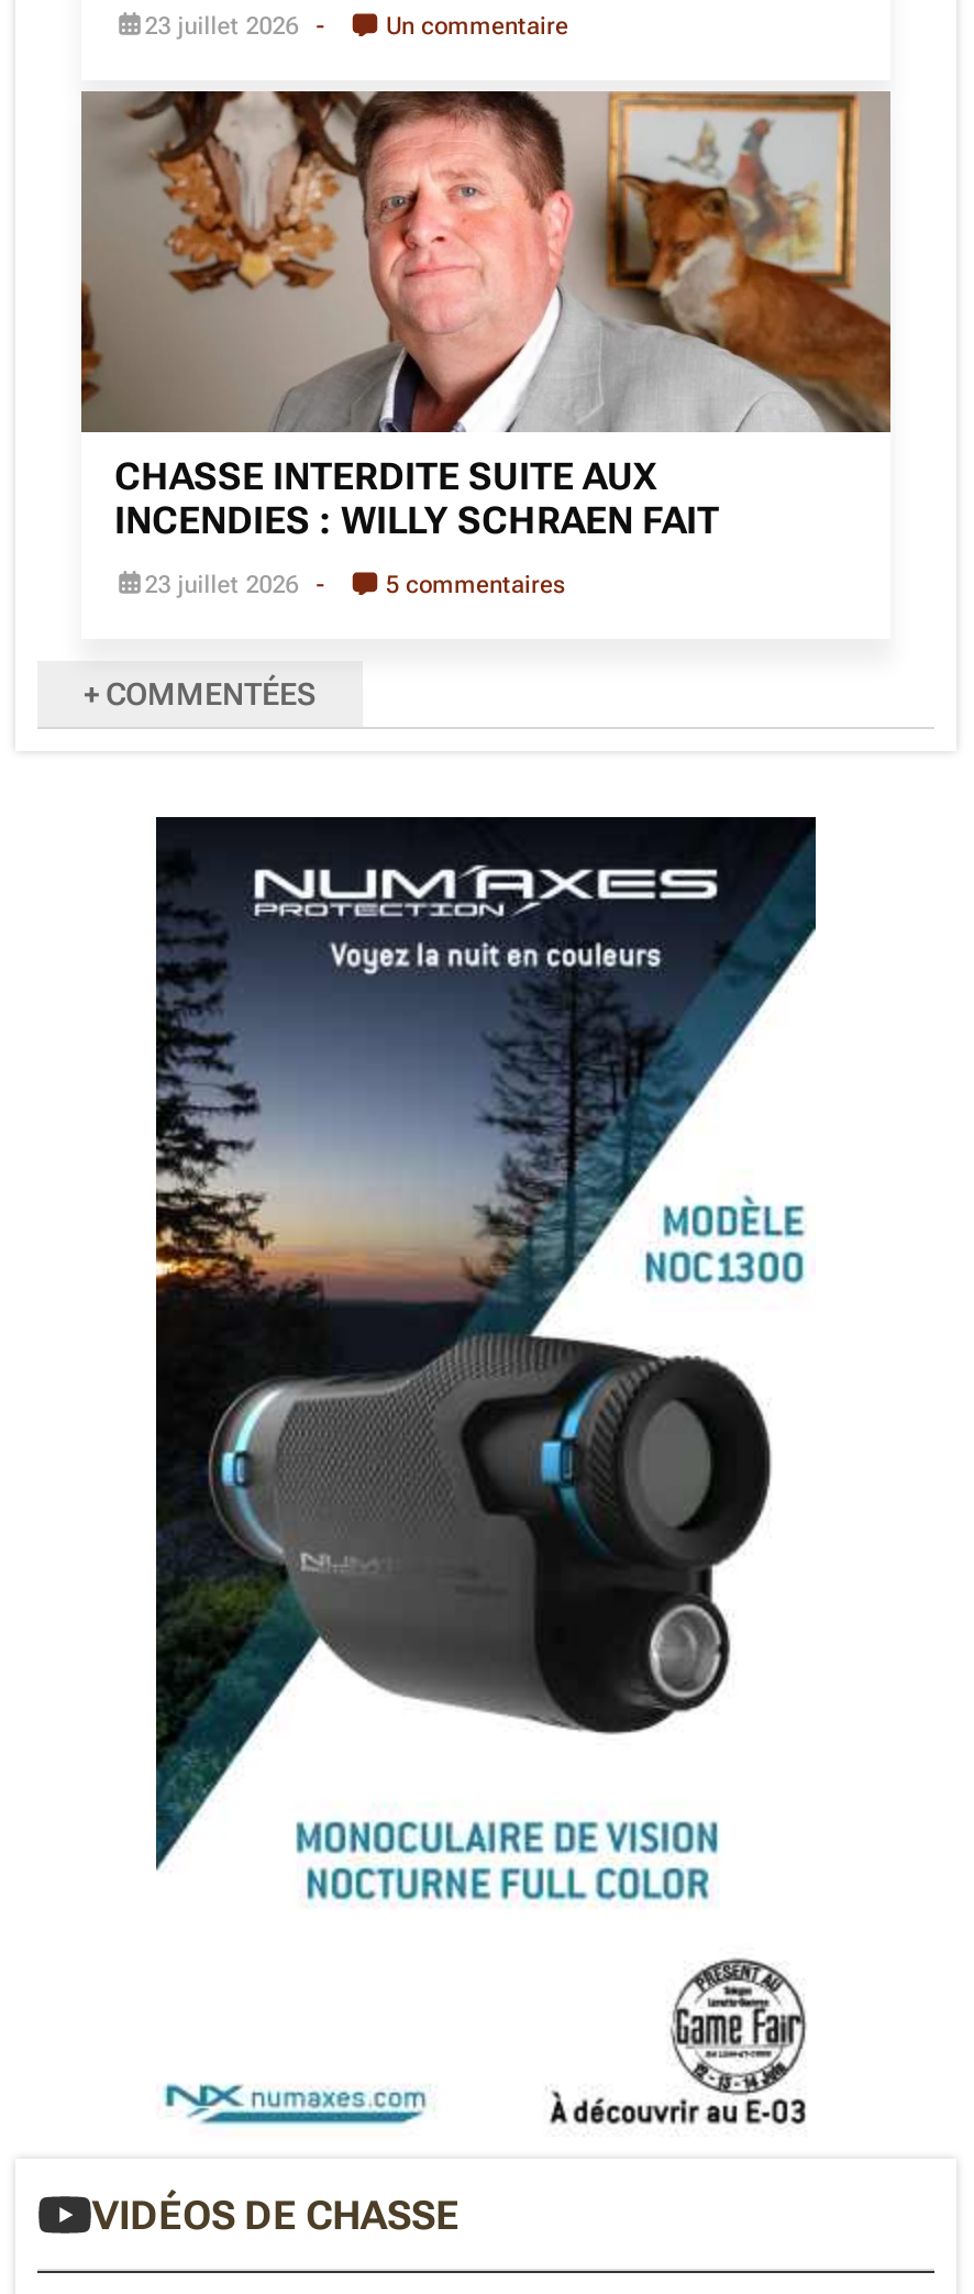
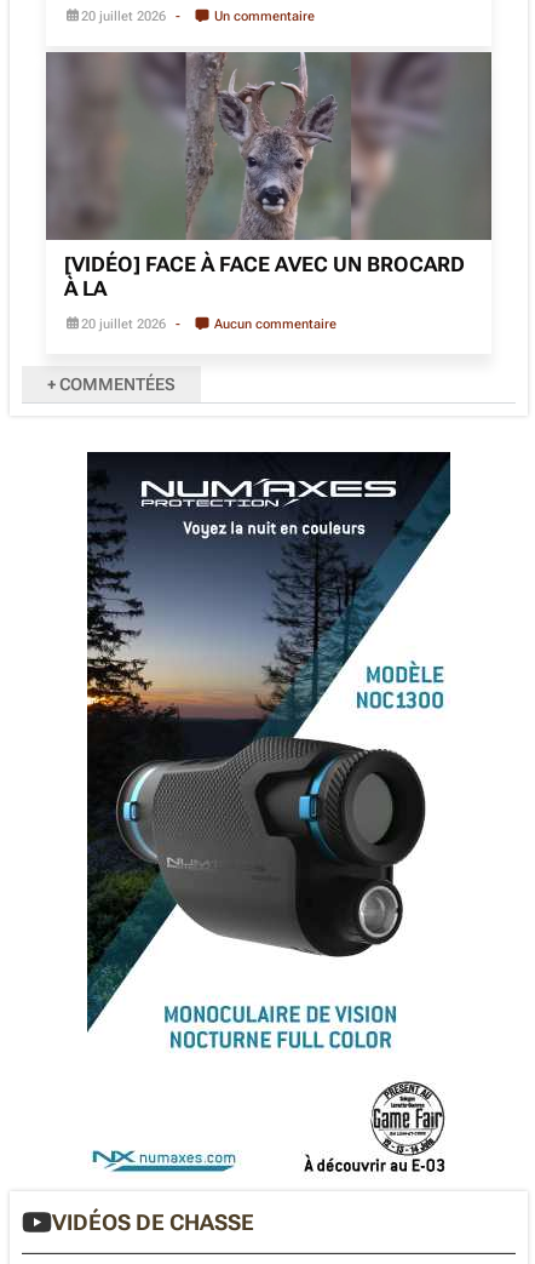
- 23 juillet 2026
+ 20 juillet 2026

- [image]
- CHASSE INTERDITE SUITE AUX
- INCENDIES : WILLY SCHRAEN FAIT
+ [image]
+ [VIDÉO] FACE À FACE AVEC UN BROCARD
+ À LA

- 23 juillet 2026
- 5 commentaires
+ 20 juillet 2026
+ Aucun commentaire
